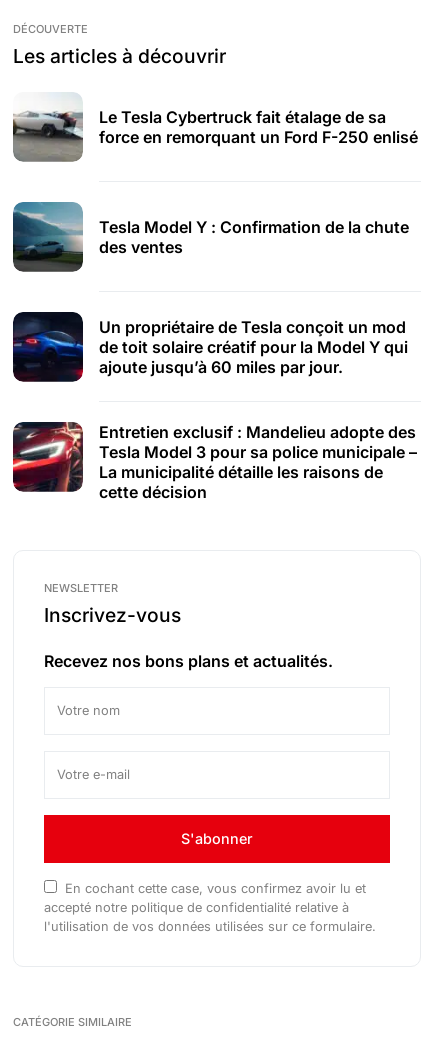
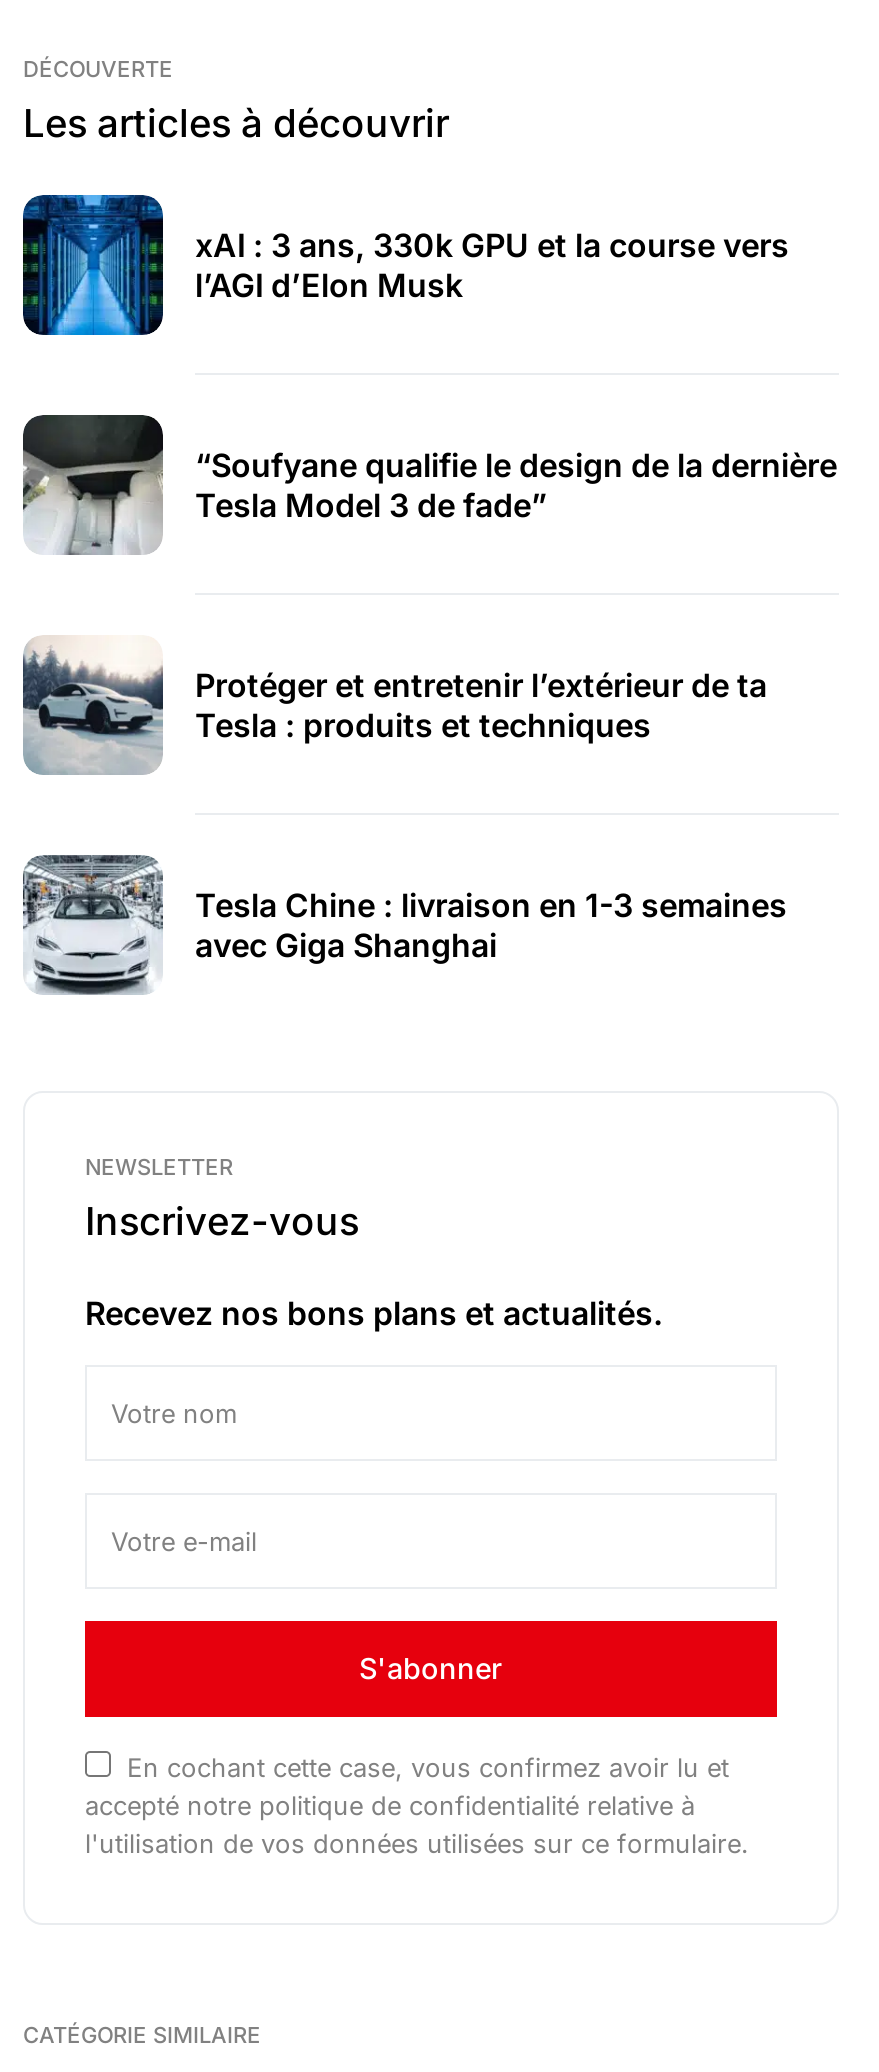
- [image]
- Le Tesla Cybertruck fait étalage de sa
- force en remorquant un Ford F-250 enlisé
+ [image]
+ xAI : 3 ans, 330k GPU et la course vers
+ l’AGI d’Elon Musk

- [image]
- Tesla Model Y : Confirmation de la chute
- des ventes
+ [image]
+ “Soufyane qualifie le design de la dernière
+ Tesla Model 3 de fade”

- [image]
- Un propriétaire de Tesla conçoit un mod
- de toit solaire créatif pour la Model Y qui
- ajoute jusqu’à 60 miles par jour.
+ [image]
+ Protéger et entretenir l’extérieur de ta
+ Tesla : produits et techniques

- [image]
- Entretien exclusif : Mandelieu adopte des
- Tesla Model 3 pour sa police municipale –
- La municipalité détaille les raisons de
- cette décision
+ [image]
+ Tesla Chine : livraison en 1-3 semaines
+ avec Giga Shanghai
